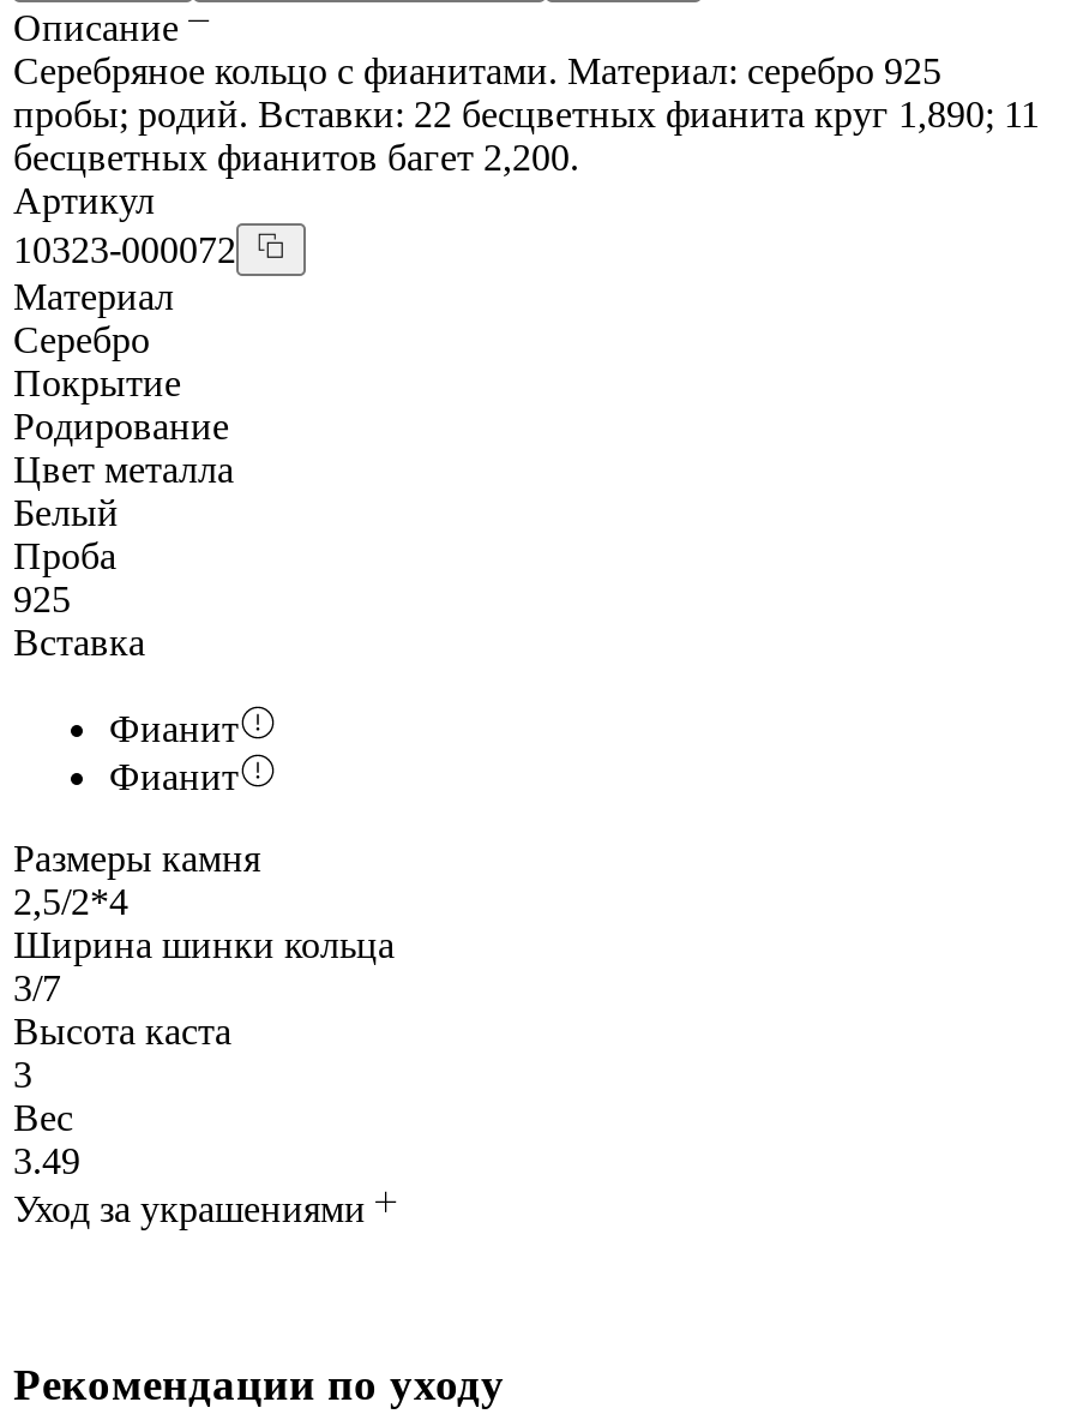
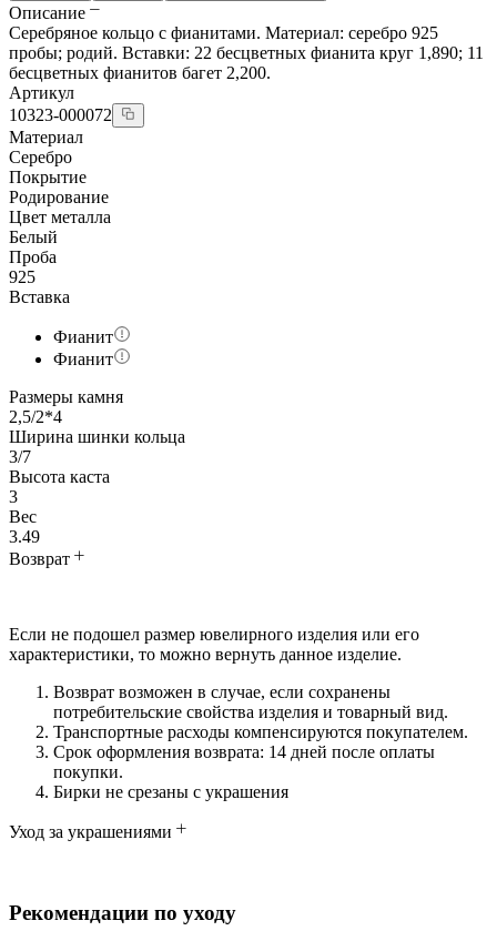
+ Возврат

+ Если не подошел размер ювелирного изделия или его
+ характеристики, то можно вернуть данное изделие.
+ Возврат возможен в случае, если сохранены
+ потребительские свойства изделия и товарный вид.
+ Транспортные расходы компенсируются покупателем.
+ Срок оформления возврата: 14 дней после оплаты
+ покупки.
+ Бирки не срезаны с украшения
